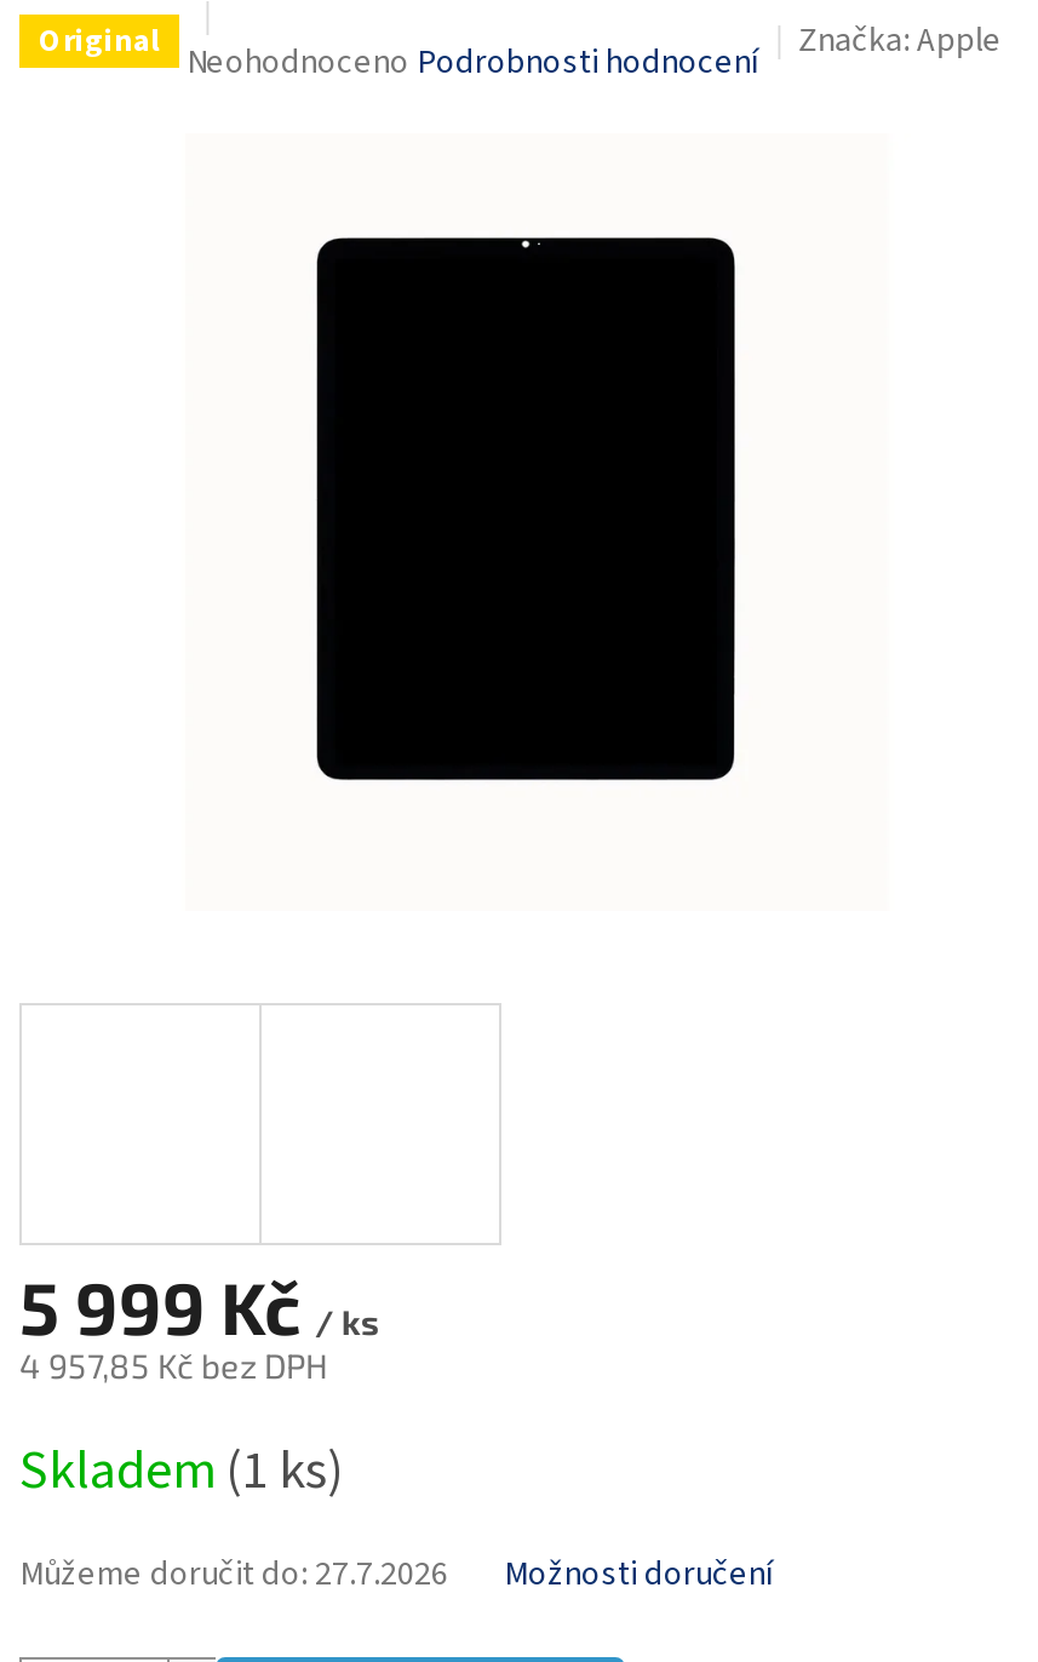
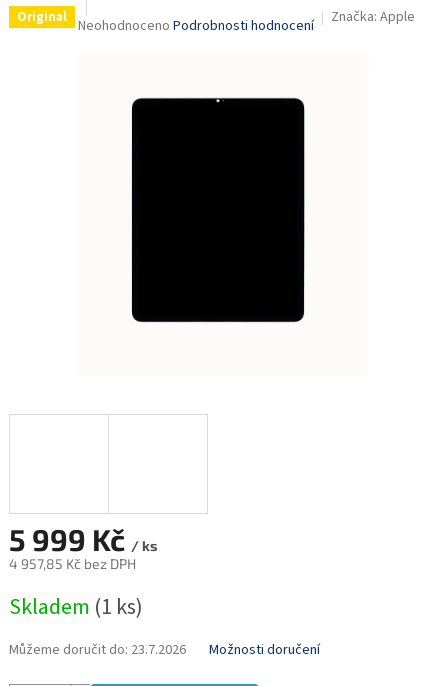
- Můžeme doručit do: 27.7.2026
+ Můžeme doručit do: 23.7.2026
